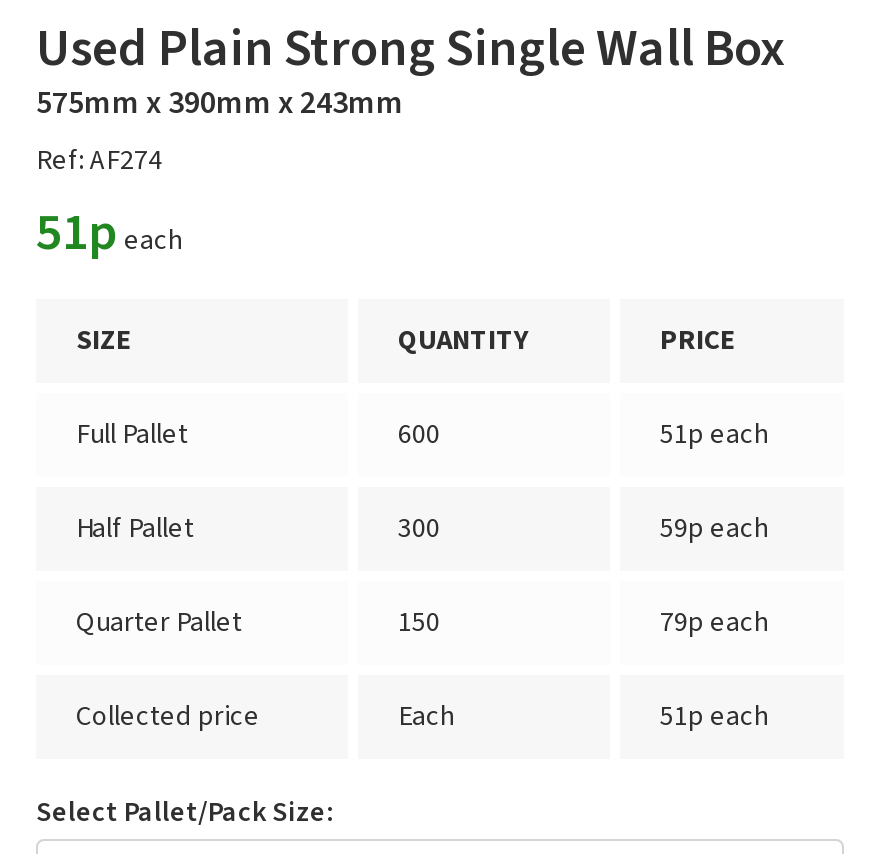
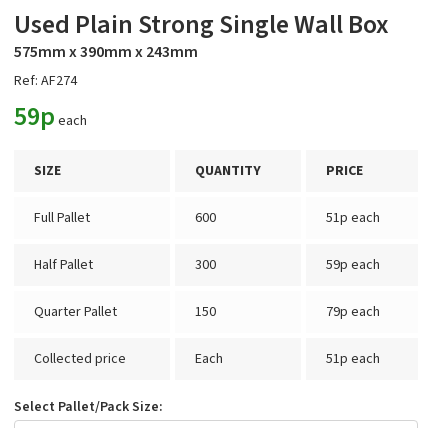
- 51peach
+ 59peach
